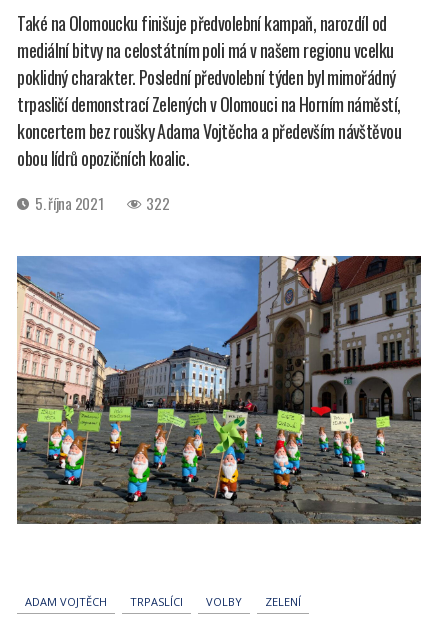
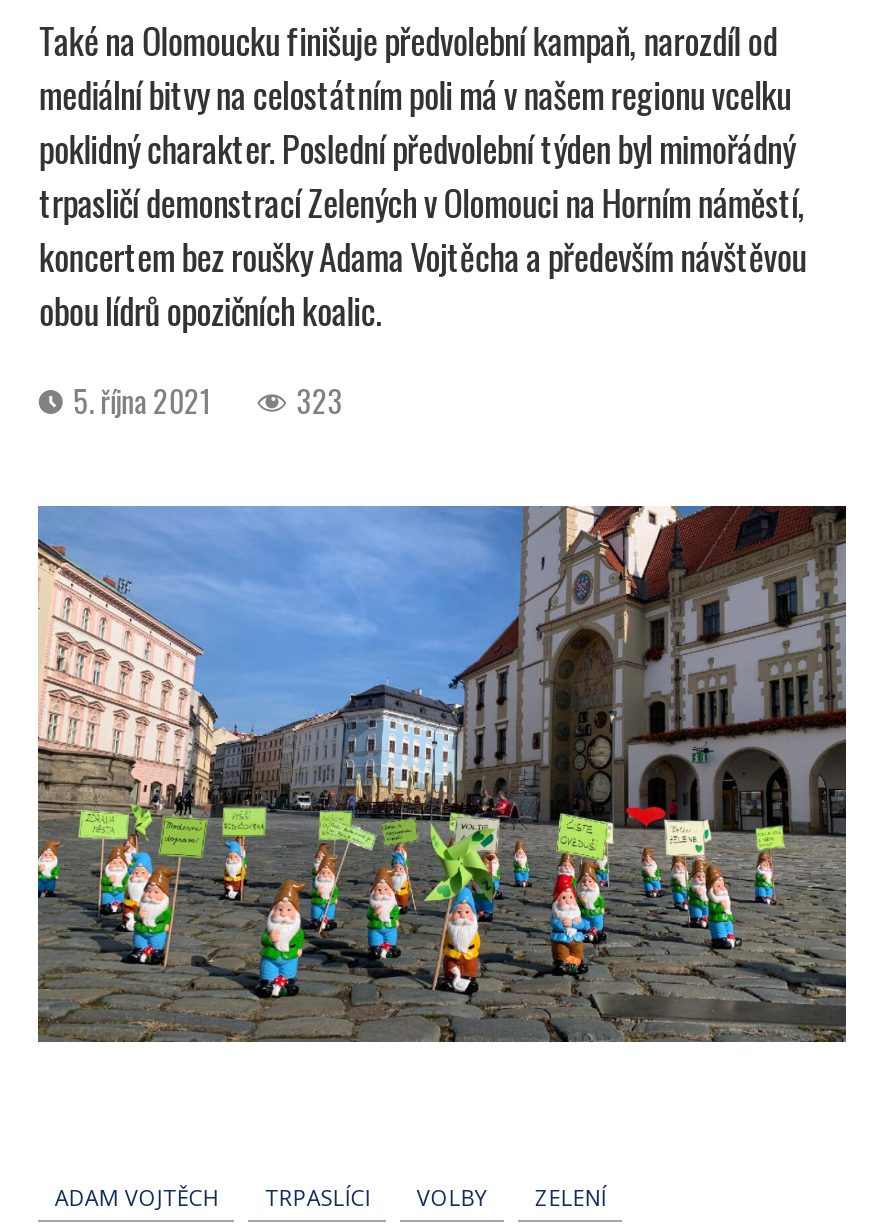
- 322
+ 323
